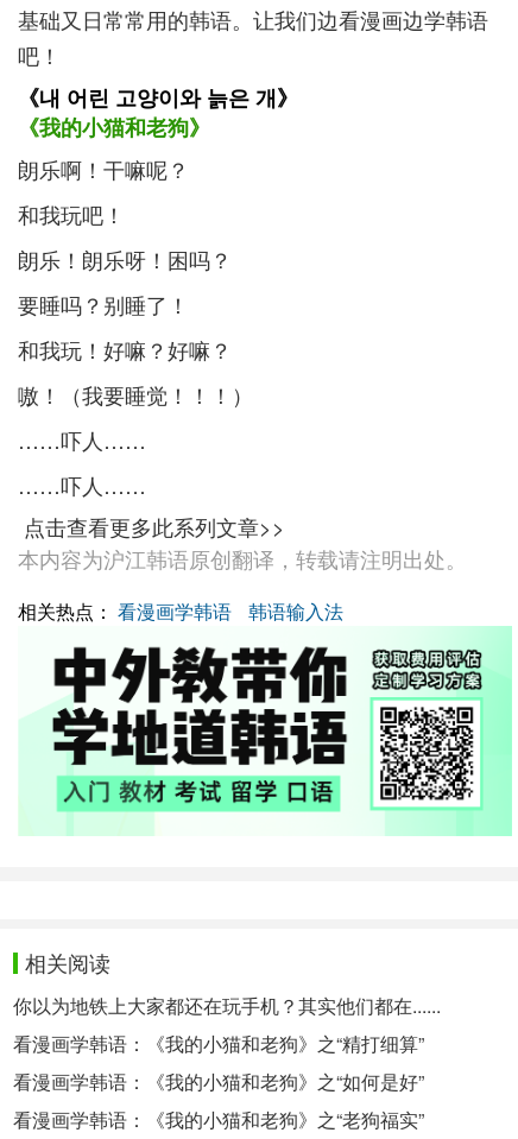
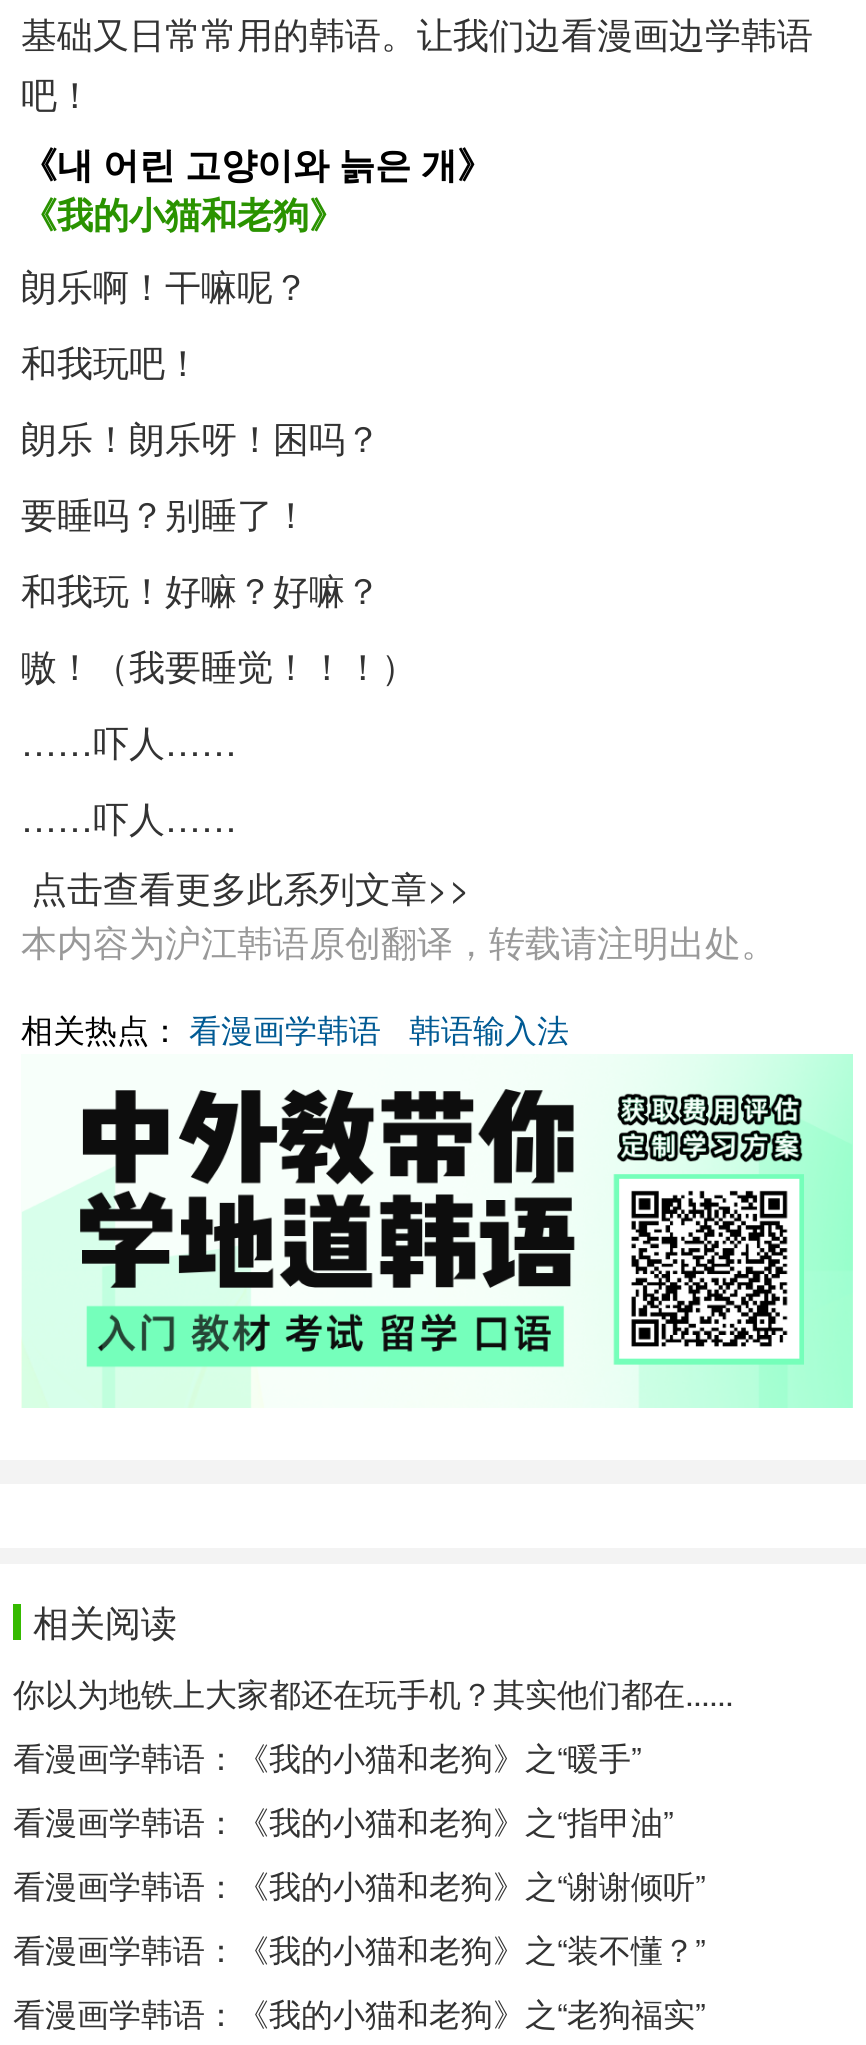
- 看漫画学韩语：《我的小猫和老狗》之“精打细算”
- 看漫画学韩语：《我的小猫和老狗》之“如何是好”
+ 看漫画学韩语：《我的小猫和老狗》之“暖手”
+ 看漫画学韩语：《我的小猫和老狗》之“指甲油”
+ 看漫画学韩语：《我的小猫和老狗》之“谢谢倾听”
+ 看漫画学韩语：《我的小猫和老狗》之“装不懂？”
